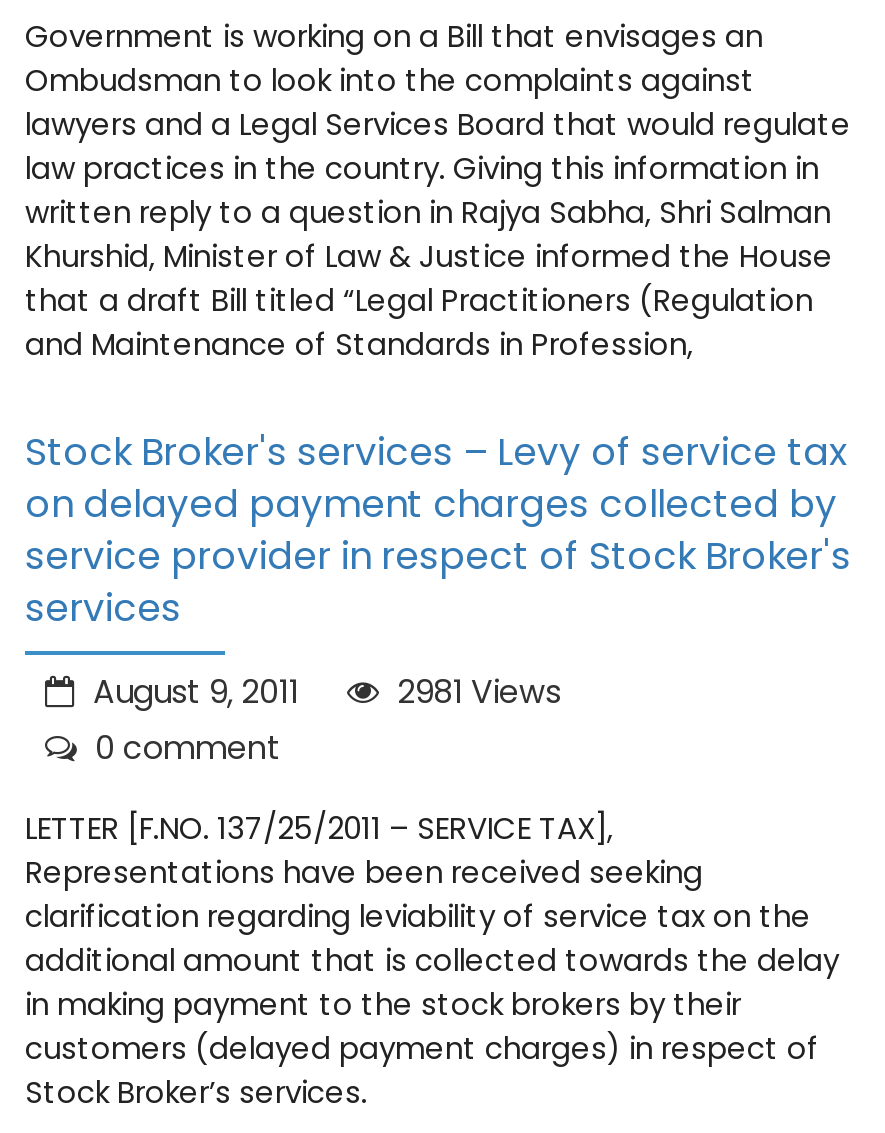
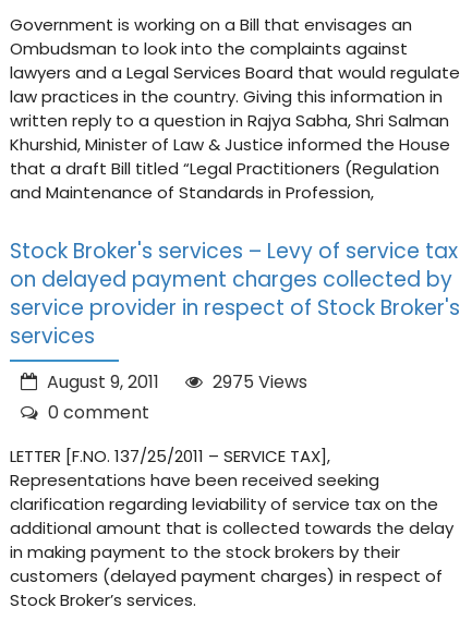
- August 9, 2011 2981 Views
+ August 9, 2011 2975 Views
